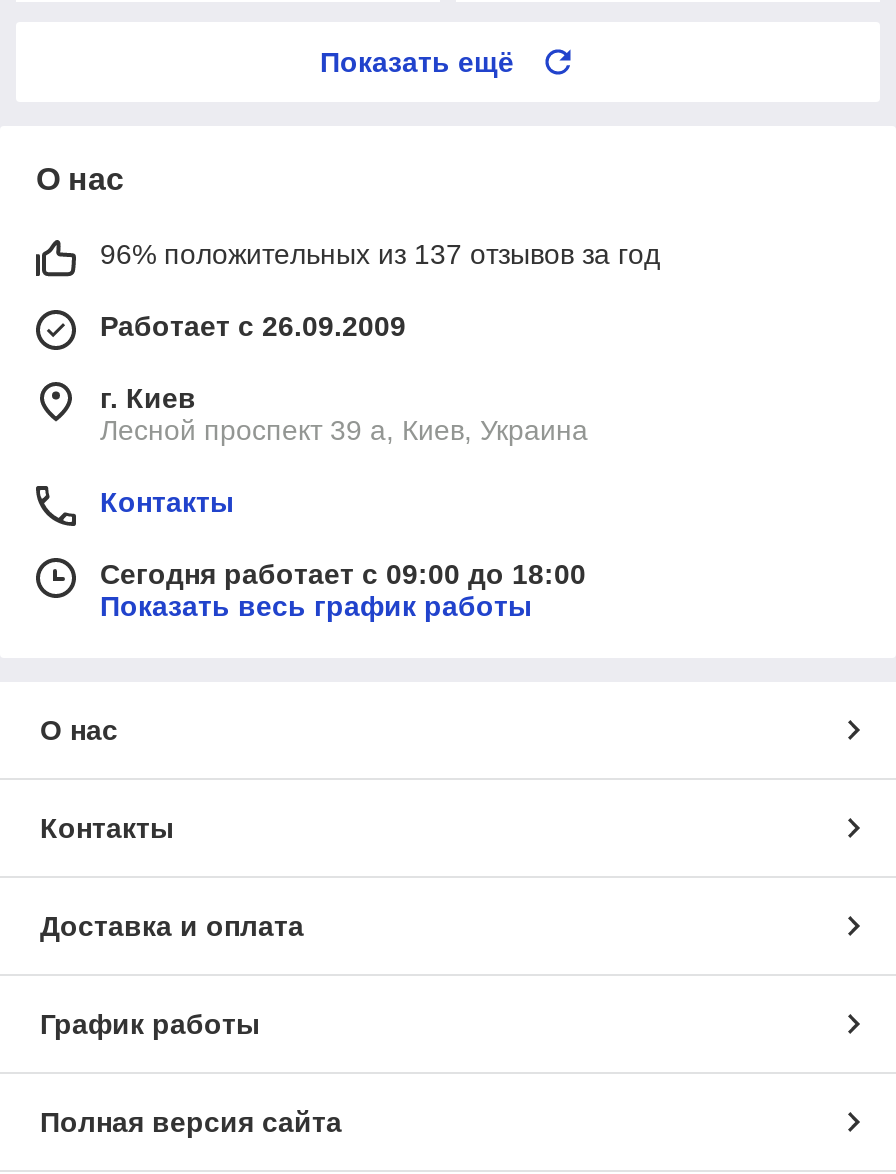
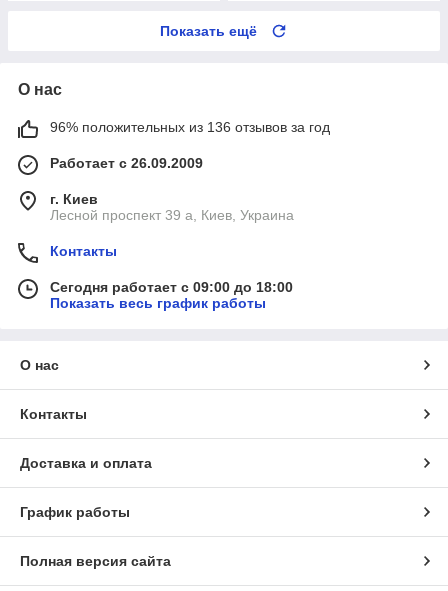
- 96% положительных из 137 отзывов за год
+ 96% положительных из 136 отзывов за год
